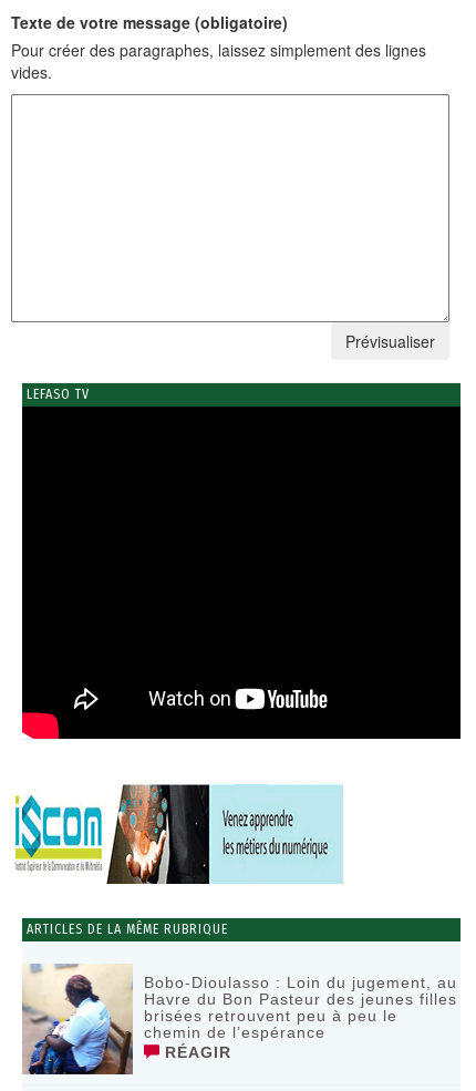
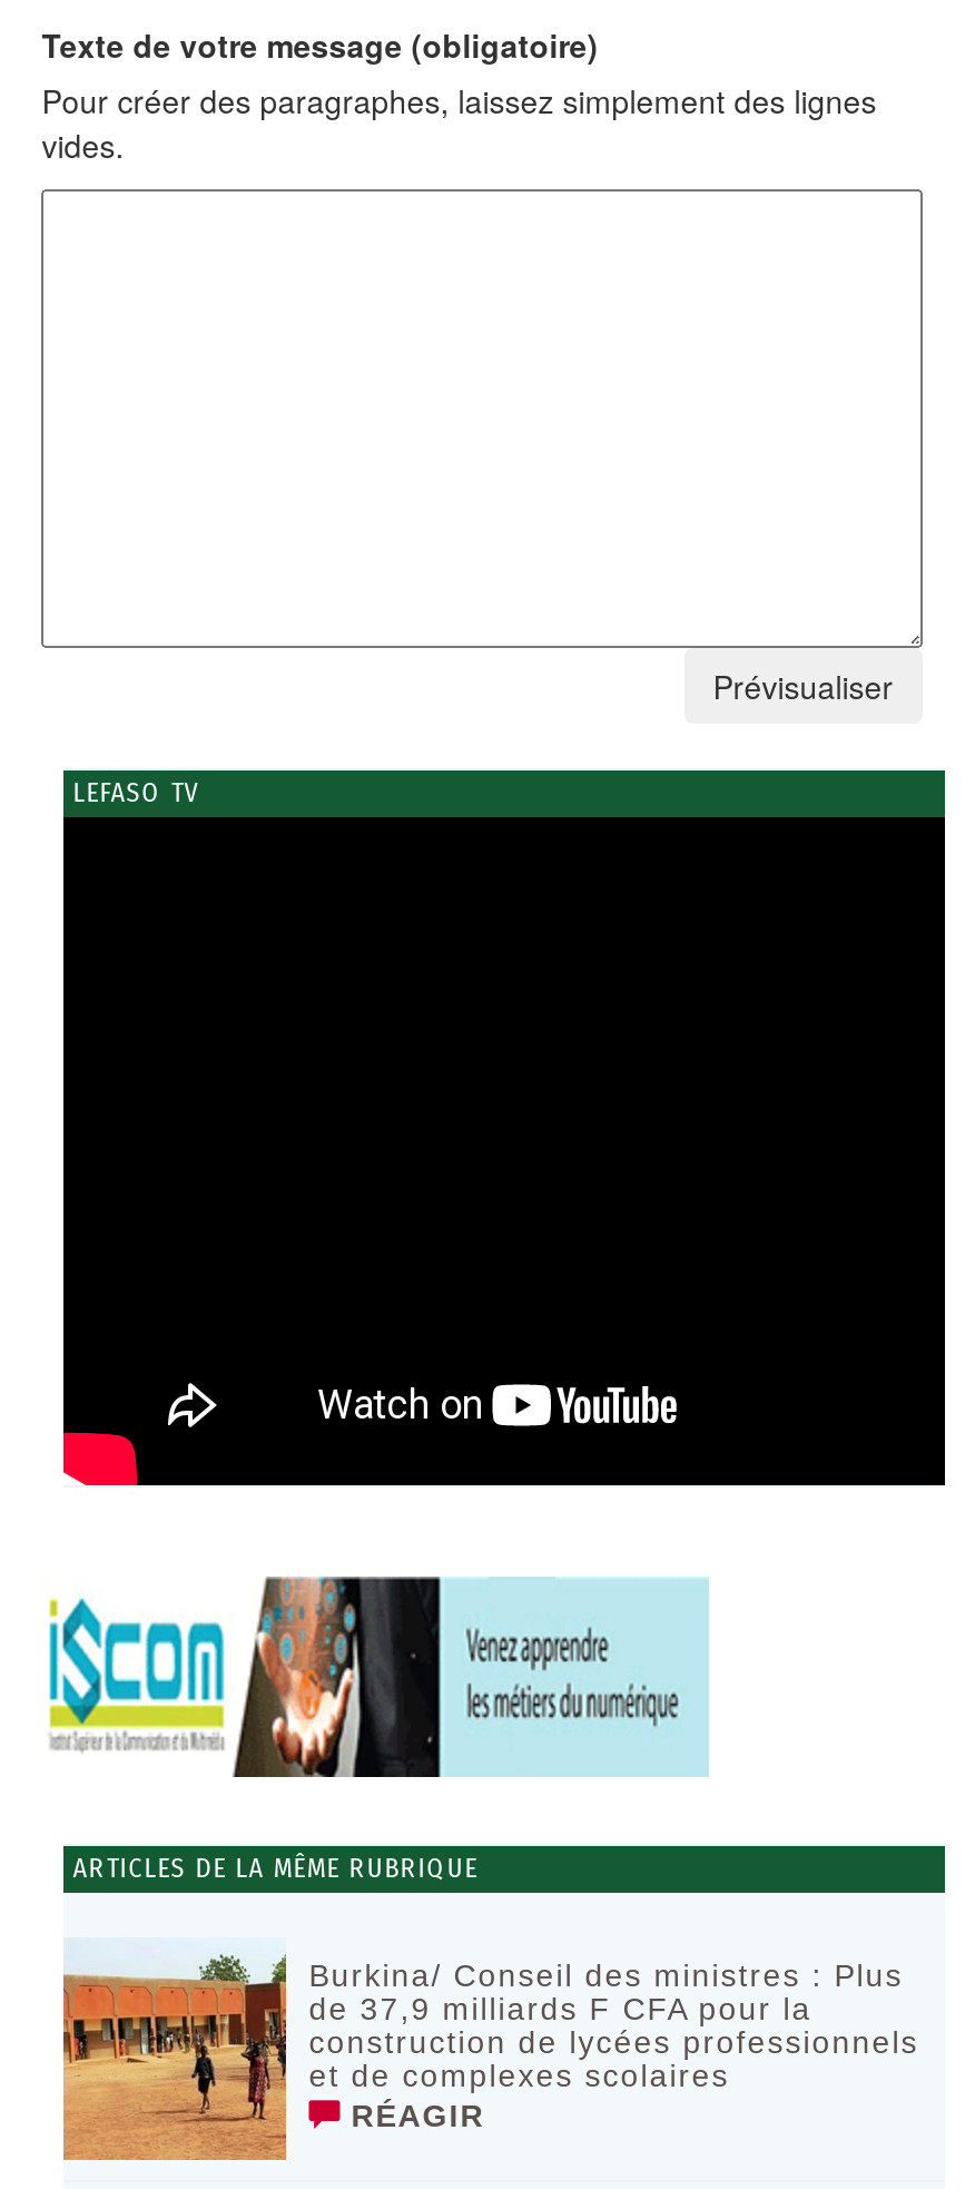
- [image]
- Bobo-Dioulasso : Loin du jugement, au
- Havre du Bon Pasteur des jeunes filles
- brisées retrouvent peu à peu le
- chemin de l’espérance
+ [image]
+ Burkina/ Conseil des ministres : Plus
+ de 37,9 milliards F CFA pour la
+ construction de lycées professionnels
+ et de complexes scolaires
